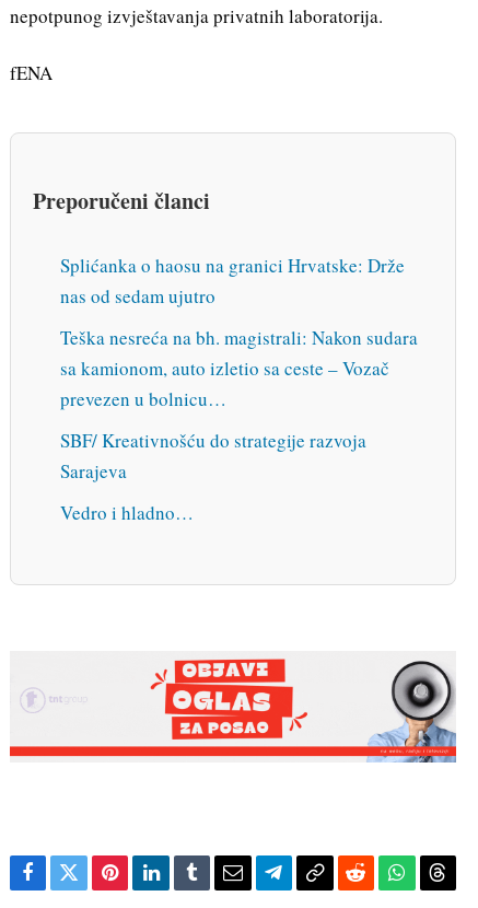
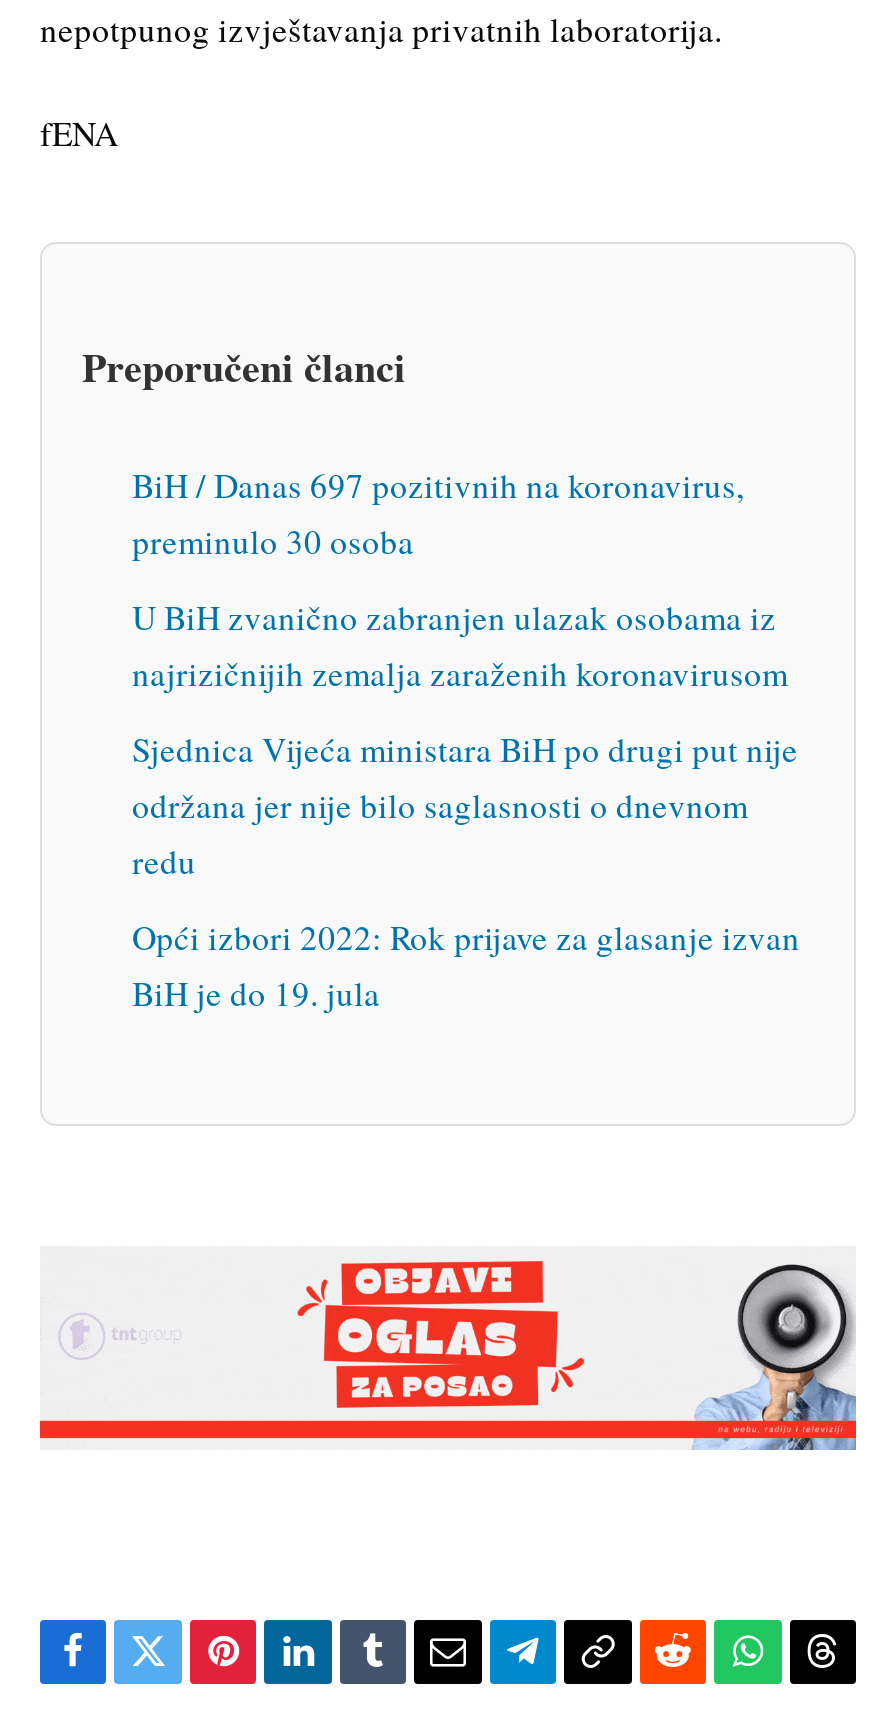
- Splićanka o haosu na granici Hrvatske: Drže
- nas od sedam ujutro
+ BiH / Danas 697 pozitivnih na koronavirus,
+ preminulo 30 osoba

- Teška nesreća na bh. magistrali: Nakon sudara
- sa kamionom, auto izletio sa ceste – Vozač
- prevezen u bolnicu…
+ U BiH zvanično zabranjen ulazak osobama iz
+ najrizičnijih zemalja zaraženih koronavirusom

- SBF/ Kreativnošću do strategije razvoja
- Sarajeva
+ Sjednica Vijeća ministara BiH po drugi put nije
+ održana jer nije bilo saglasnosti o dnevnom
+ redu

- Vedro i hladno…
+ Opći izbori 2022: Rok prijave za glasanje izvan
+ BiH je do 19. jula
